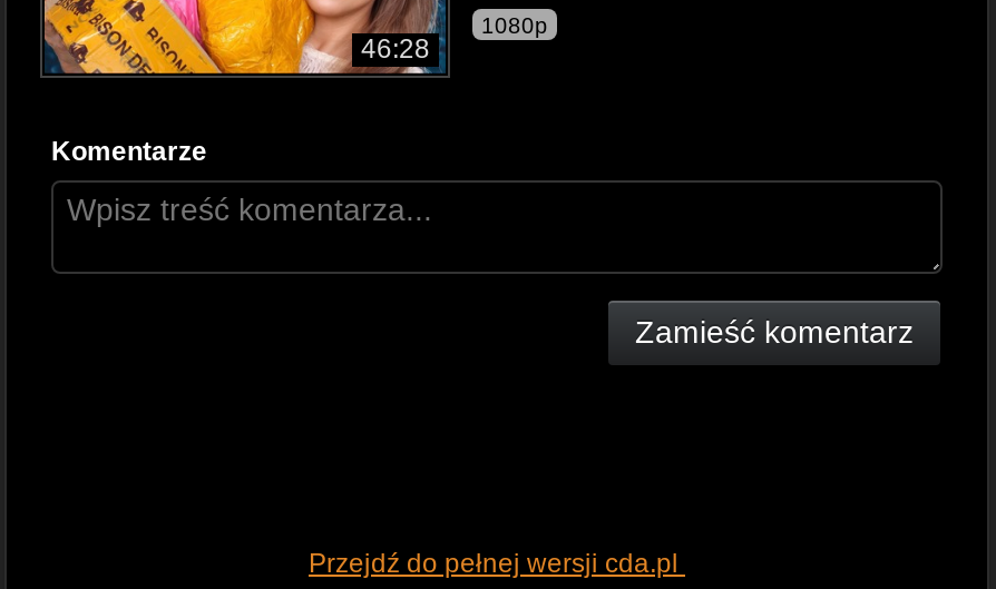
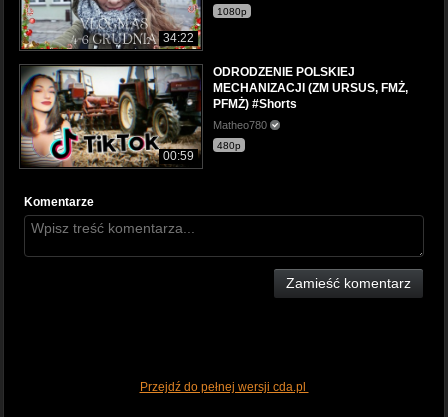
+ [image]
+ 00:59

- 46:28
+ 34:22

+ ODRODZENIE POLSKIEJ
+ MECHANIZACJI (ZM URSUS, FMŻ,
+ PFMŻ) #Shorts
+ Matheo780
+ 480p
